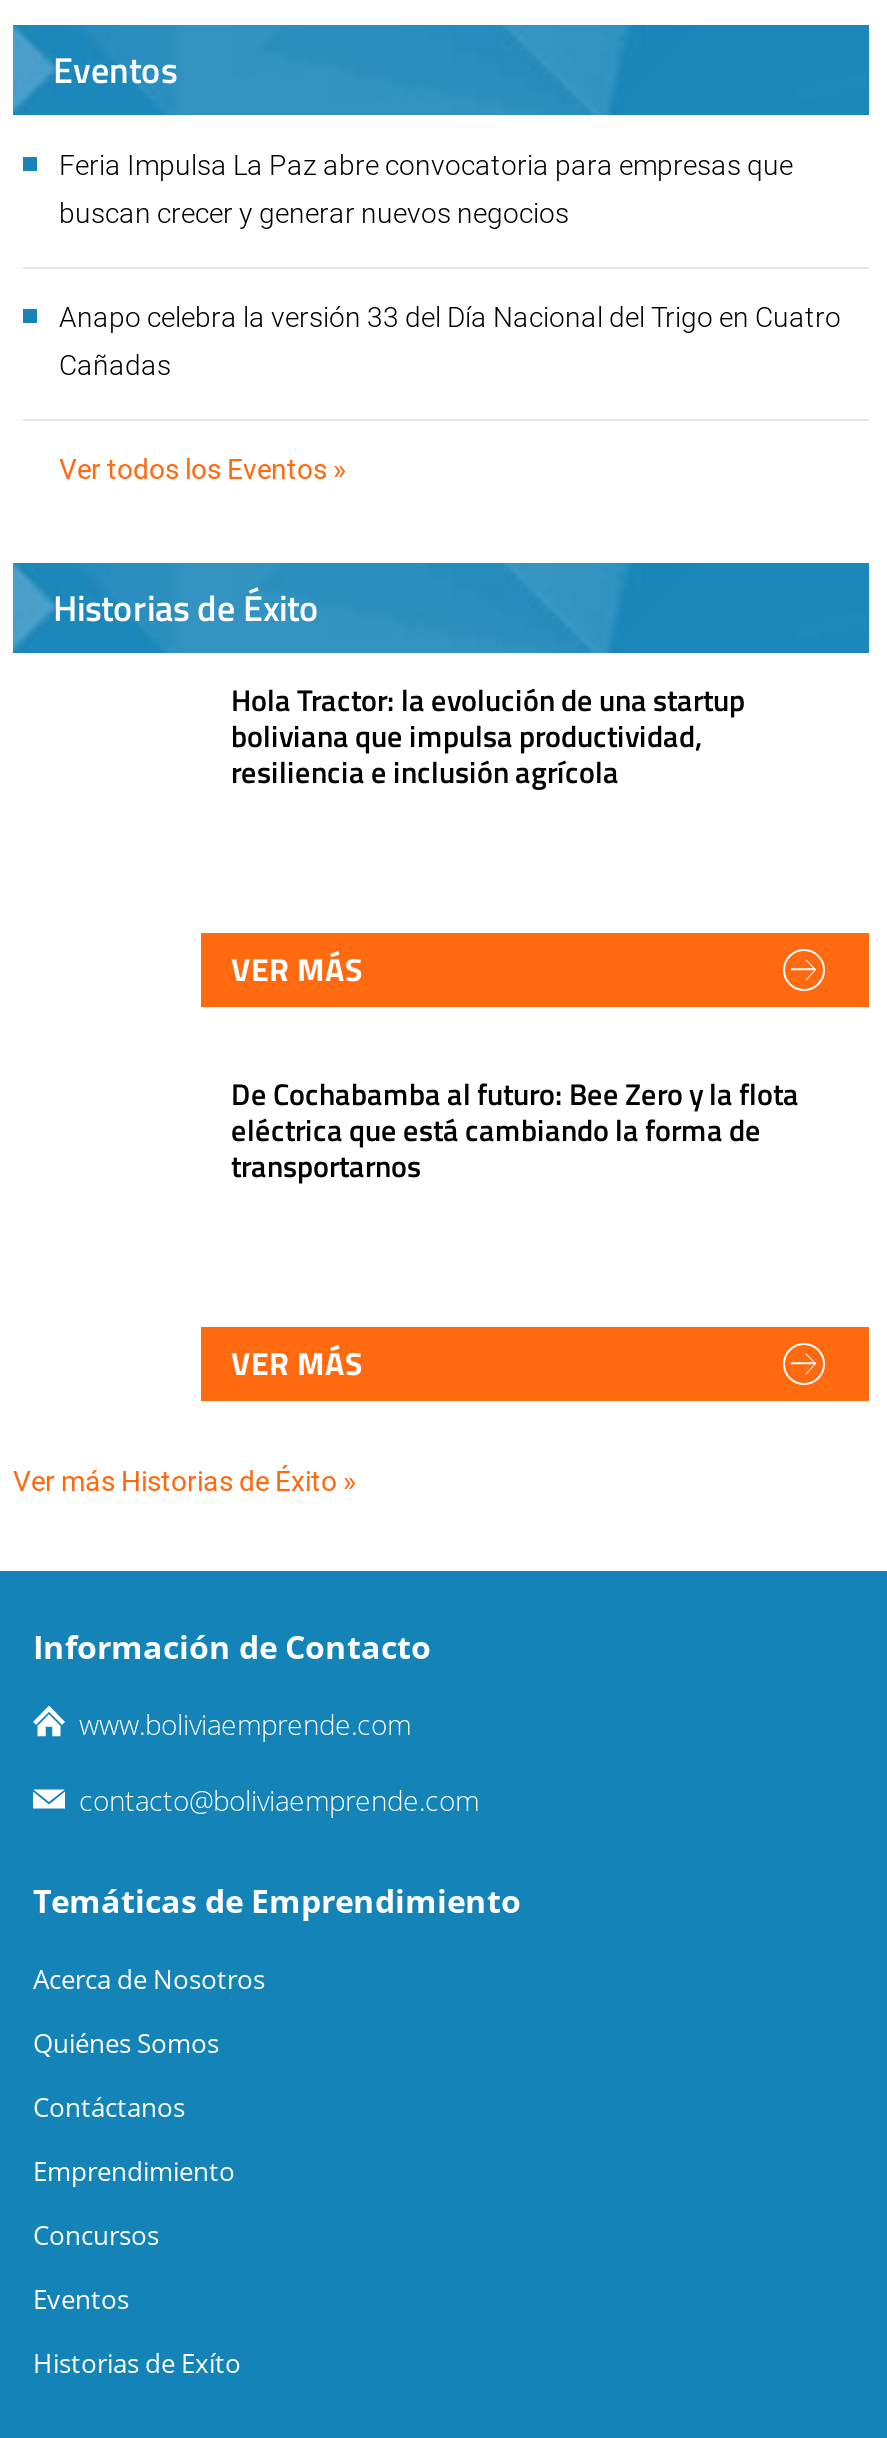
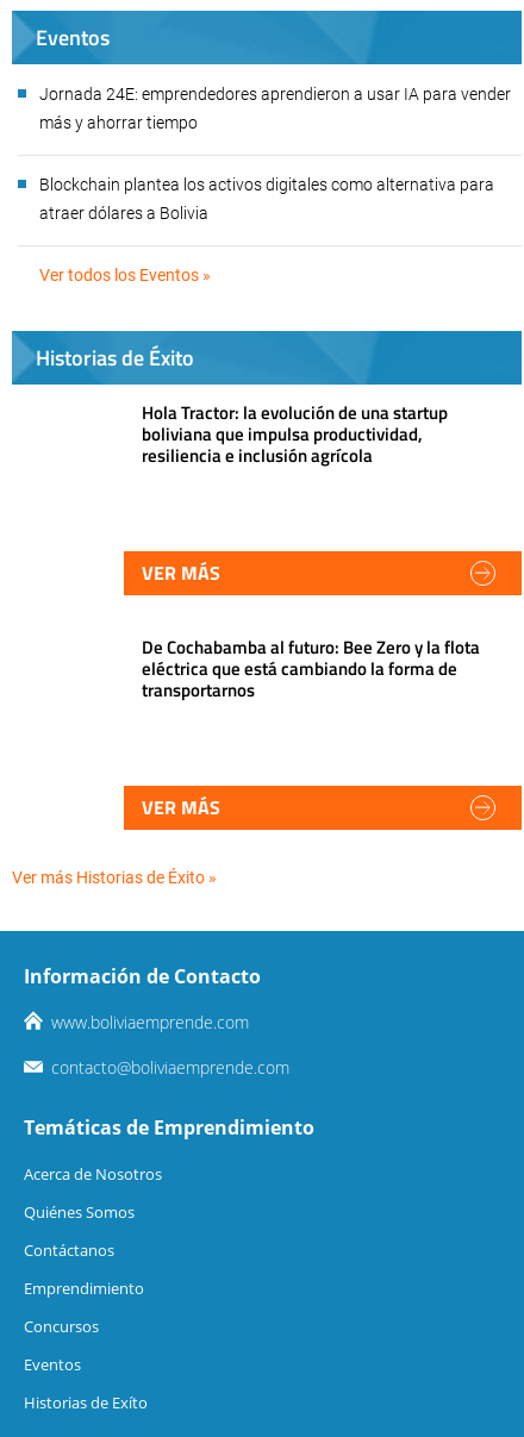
- Feria Impulsa La Paz abre convocatoria para empresas que
+ Jornada 24E: emprendedores aprendieron a usar IA para vender

- buscan crecer y generar nuevos negocios
+ más y ahorrar tiempo

- Anapo celebra la versión 33 del Día Nacional del Trigo en Cuatro
+ Blockchain plantea los activos digitales como alternativa para

- Cañadas
+ atraer dólares a Bolivia
